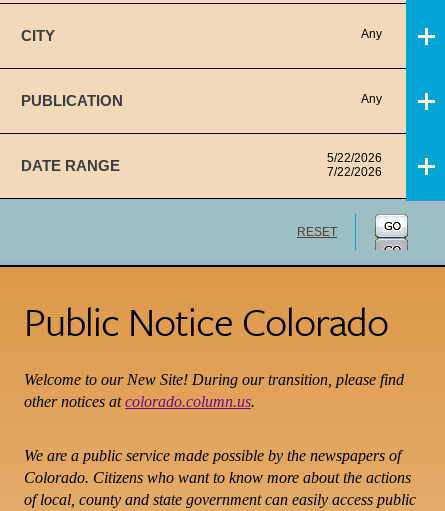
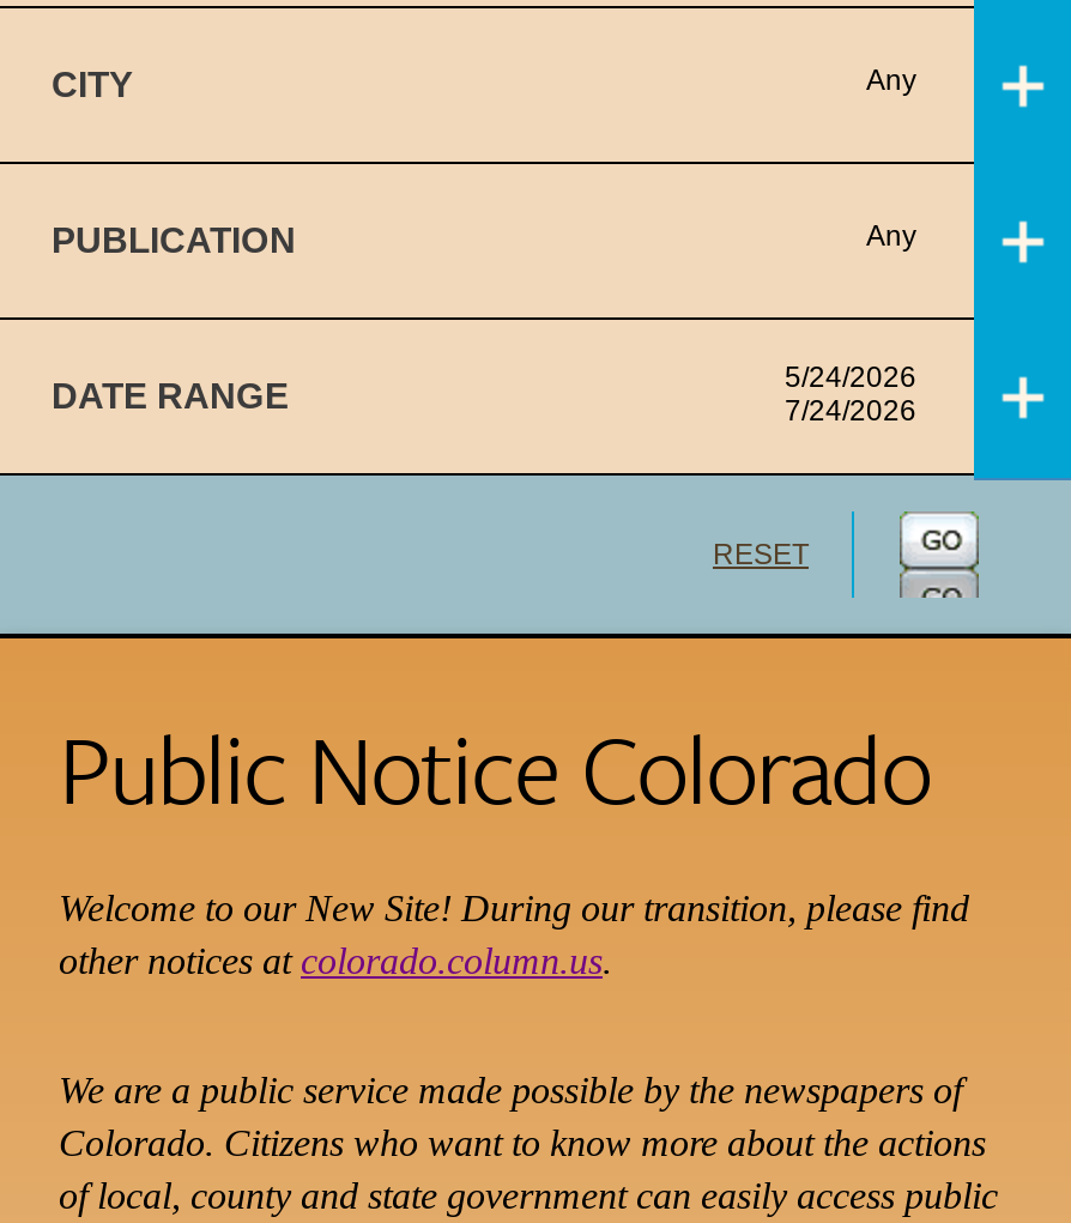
- 5/22/2026
+ 5/24/2026

- 7/22/2026
+ 7/24/2026
